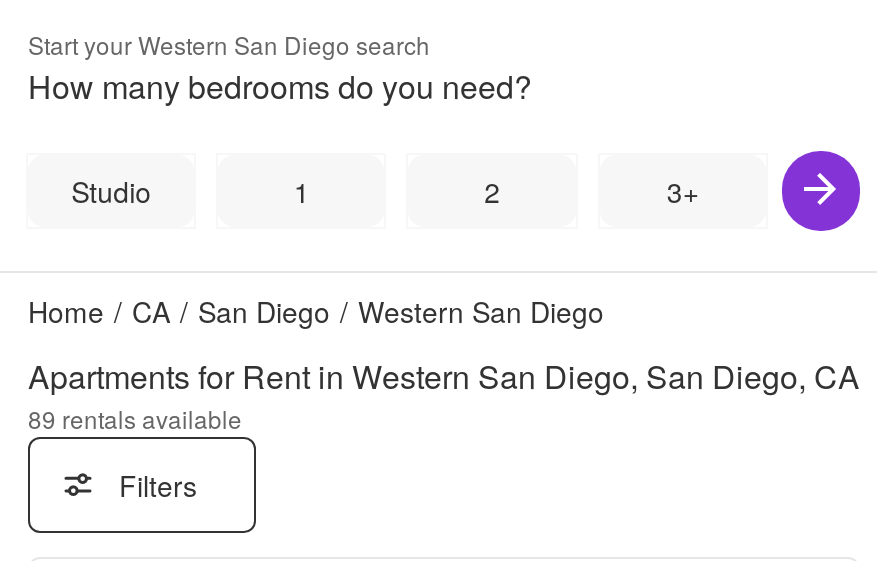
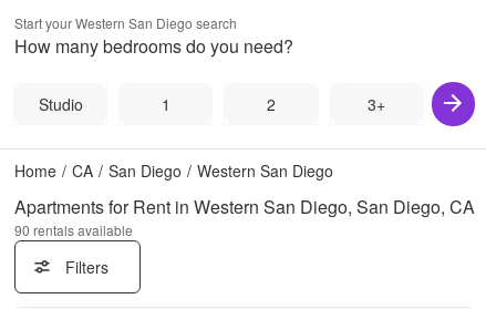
- 89 rentals available
+ 90 rentals available
